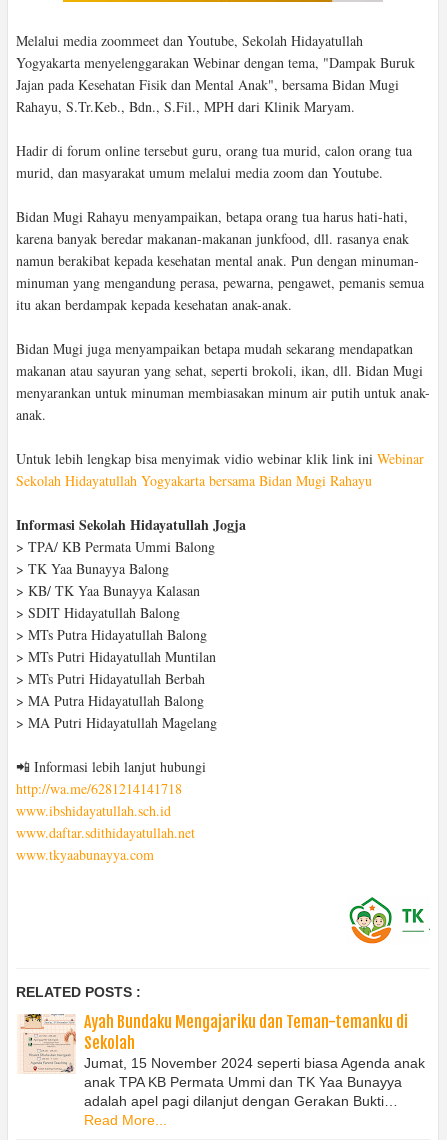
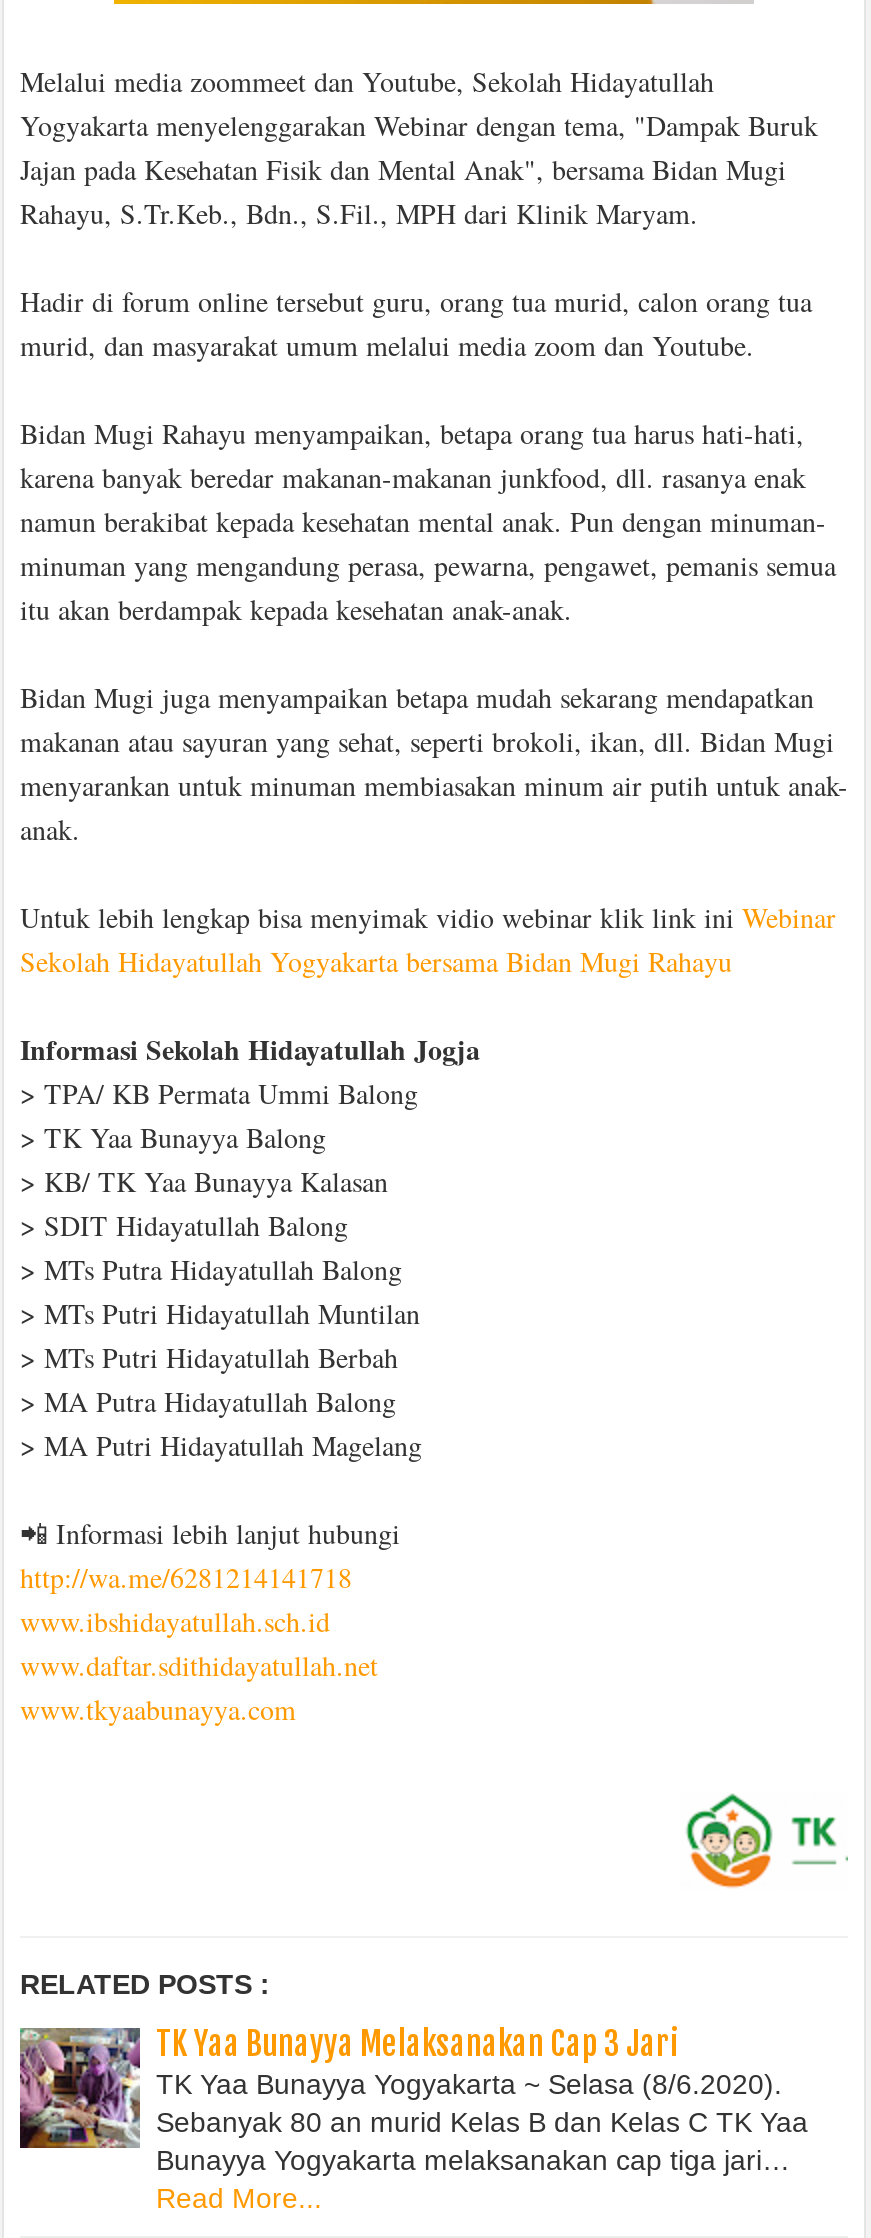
- [image]
- Ayah Bundaku Mengajariku dan Teman-temanku di
- Sekolah
- Jumat, 15 November 2024 seperti biasa Agenda anak
- anak TPA KB Permata Ummi dan TK Yaa Bunayya
- adalah apel pagi dilanjut dengan Gerakan Bukti…
+ [image]
+ TK Yaa Bunayya Melaksanakan Cap 3 Jari
+ TK Yaa Bunayya Yogyakarta ~ Selasa (8/6.2020).
+ Sebanyak 80 an murid Kelas B dan Kelas C TK Yaa
+ Bunayya Yogyakarta melaksanakan cap tiga jari…
